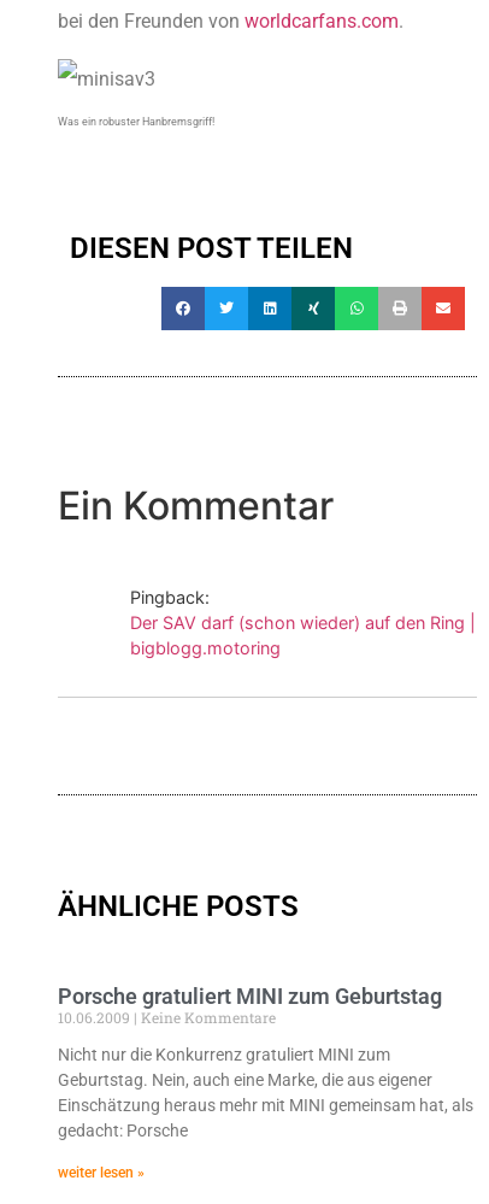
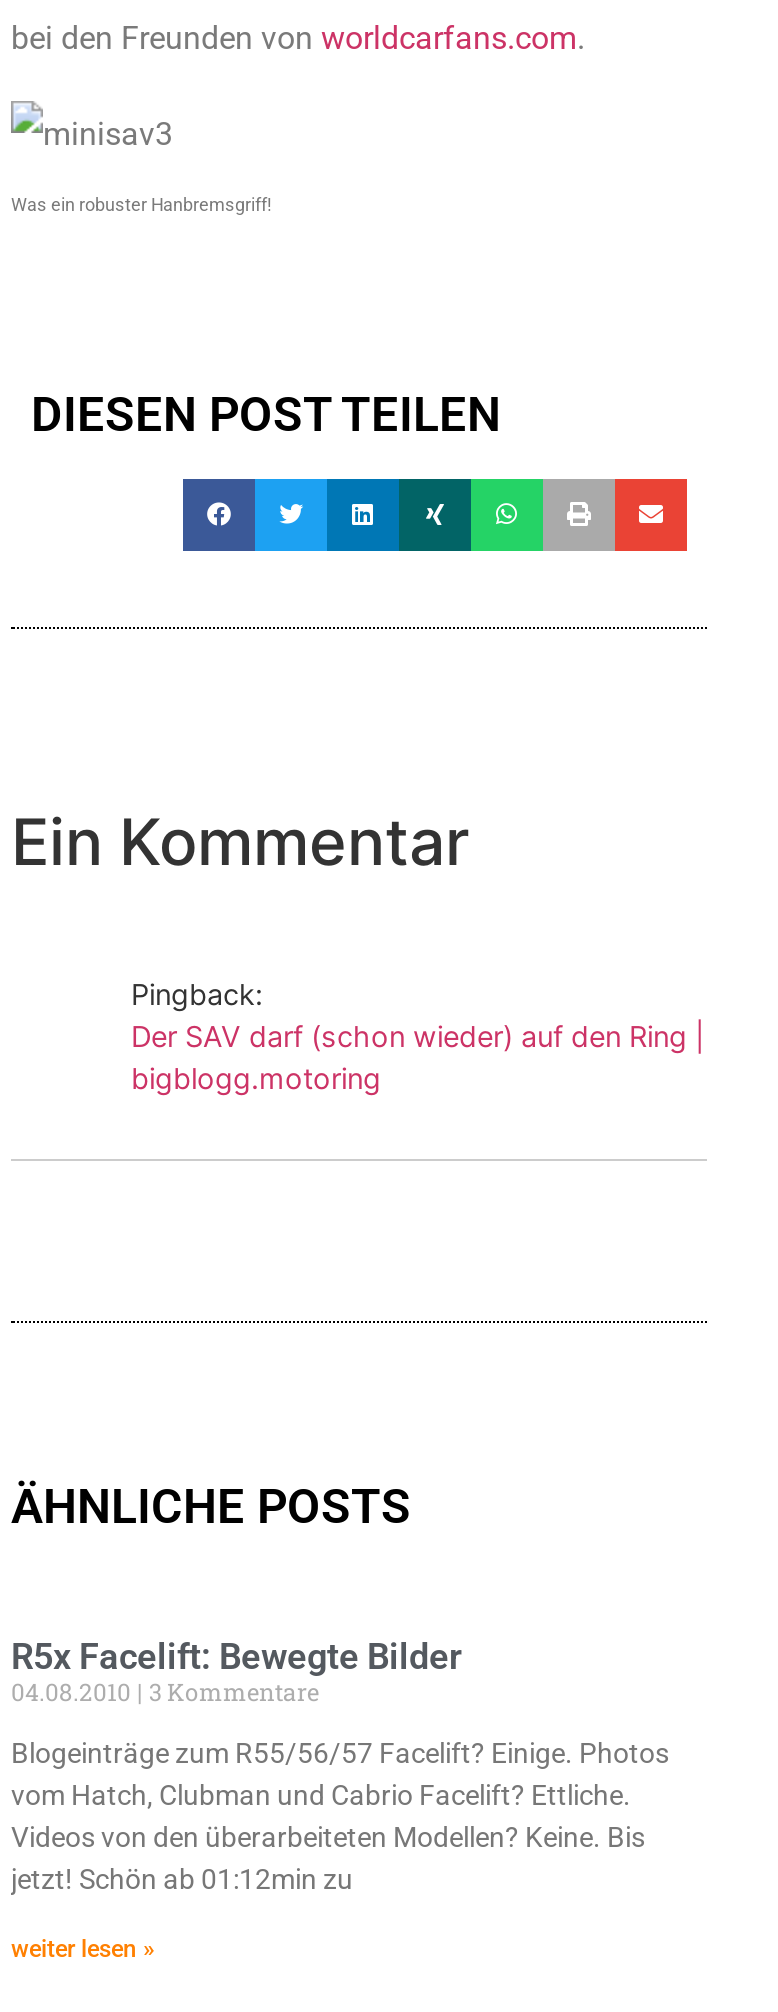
- Porsche gratuliert MINI zum Geburtstag
- 10.06.2009 Keine Kommentare
+ R5x Facelift: Bewegte Bilder
+ 04.08.2010 3 Kommentare

- Nicht nur die Konkurrenz gratuliert MINI zum
- Geburtstag. Nein, auch eine Marke, die aus eigener
- Einschätzung heraus mehr mit MINI gemeinsam hat, als
- gedacht: Porsche
+ Blogeinträge zum R55/56/57 Facelift? Einige. Photos
+ vom Hatch, Clubman und Cabrio Facelift? Ettliche.
+ Videos von den überarbeiteten Modellen? Keine. Bis
+ jetzt! Schön ab 01:12min zu
